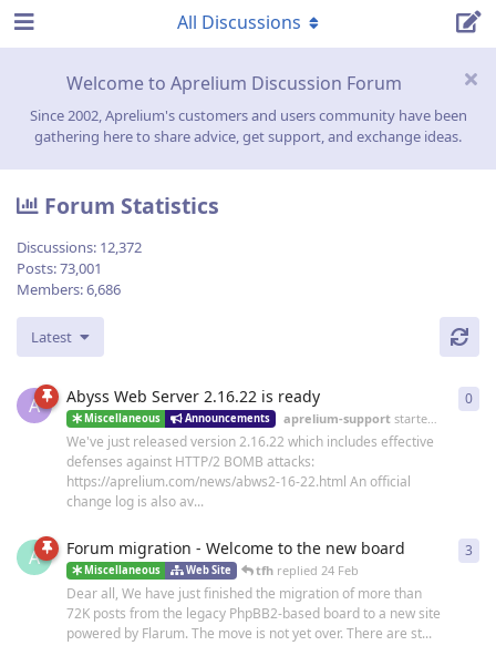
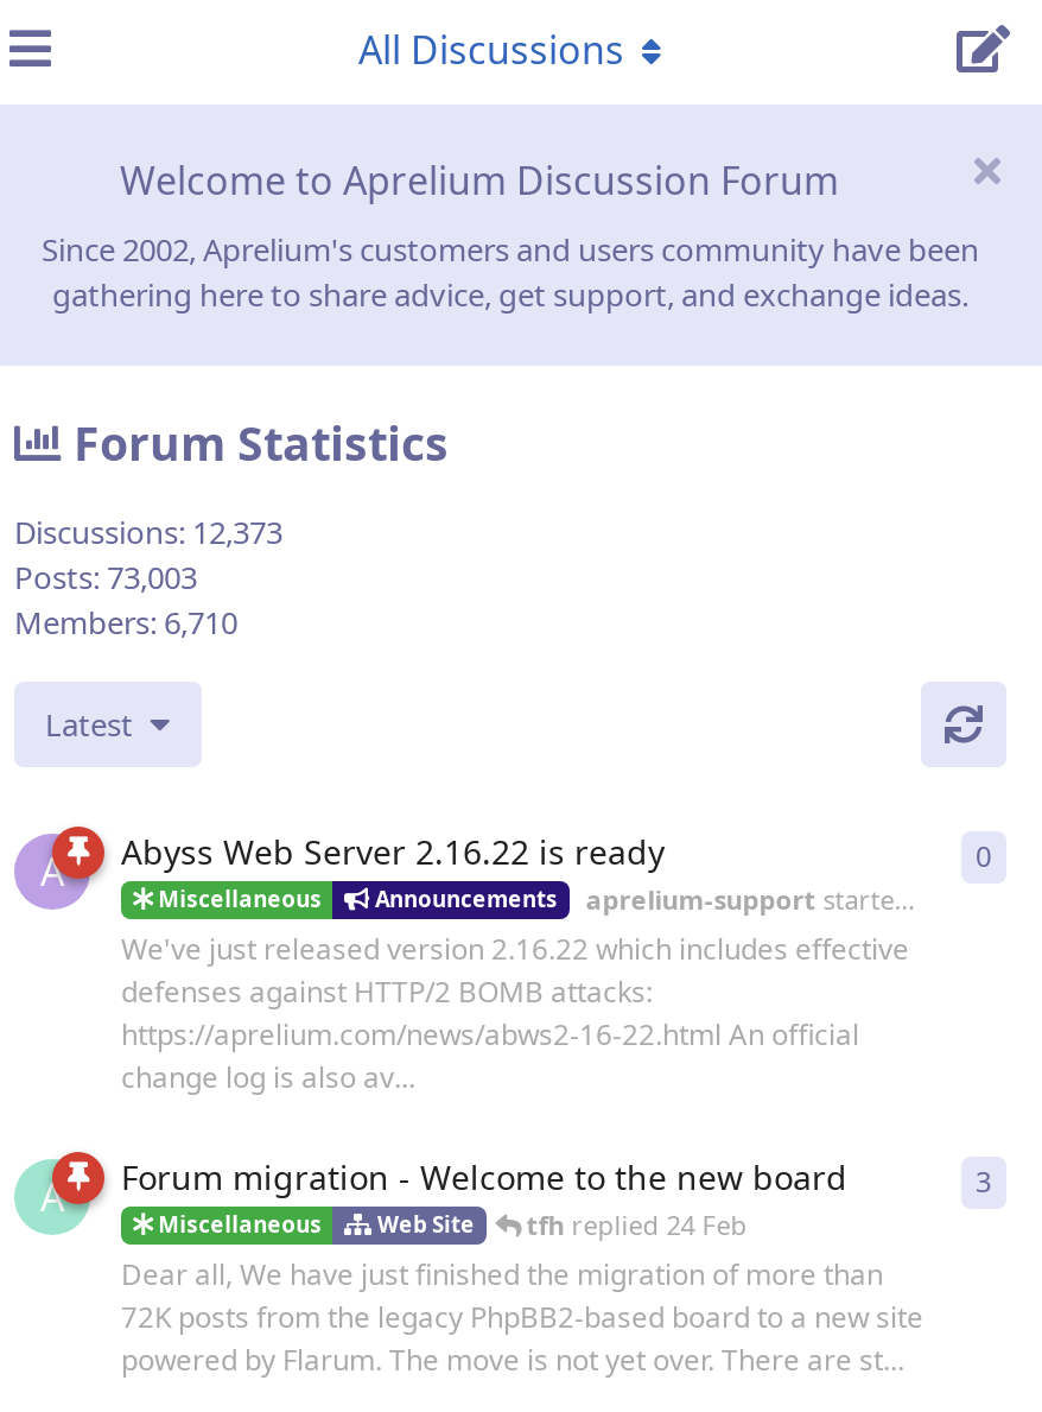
- Discussions: 12,372
+ Discussions: 12,373

- Posts: 73,001
+ Posts: 73,003

- Members: 6,686
+ Members: 6,710
